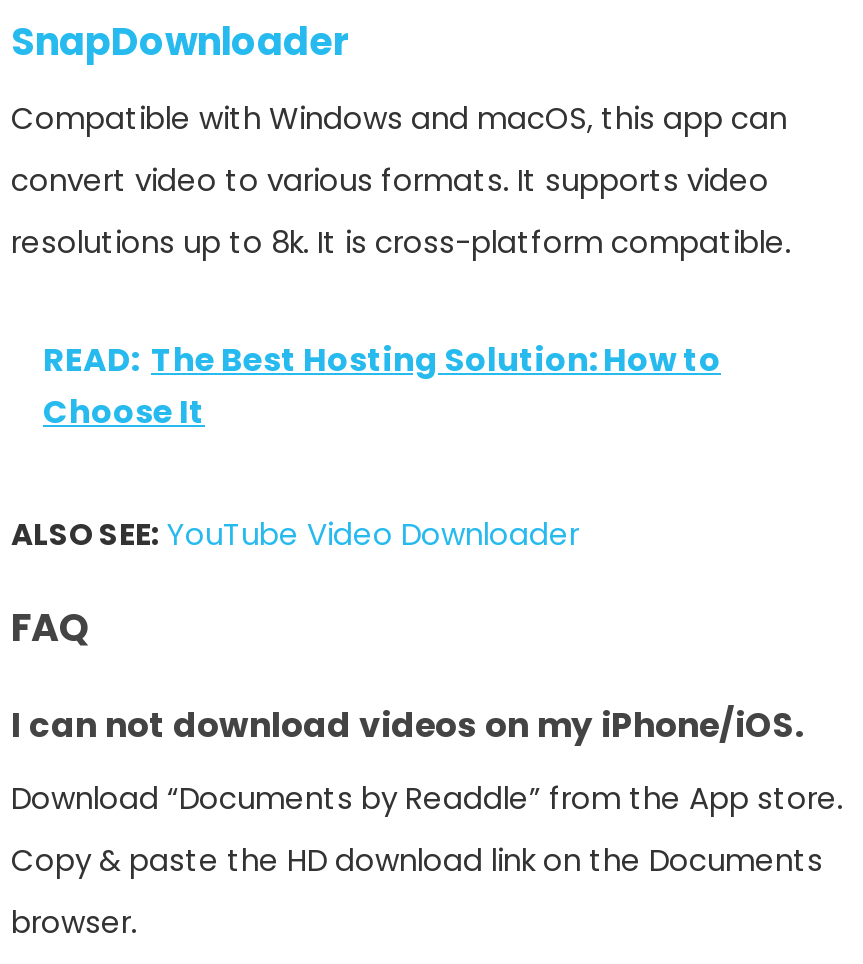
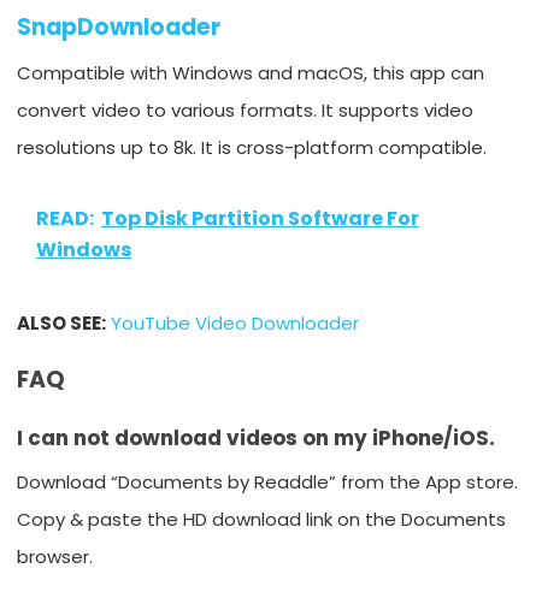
- READ: The Best Hosting Solution: How to
- Choose It
+ READ: Top Disk Partition Software For
+ Windows
